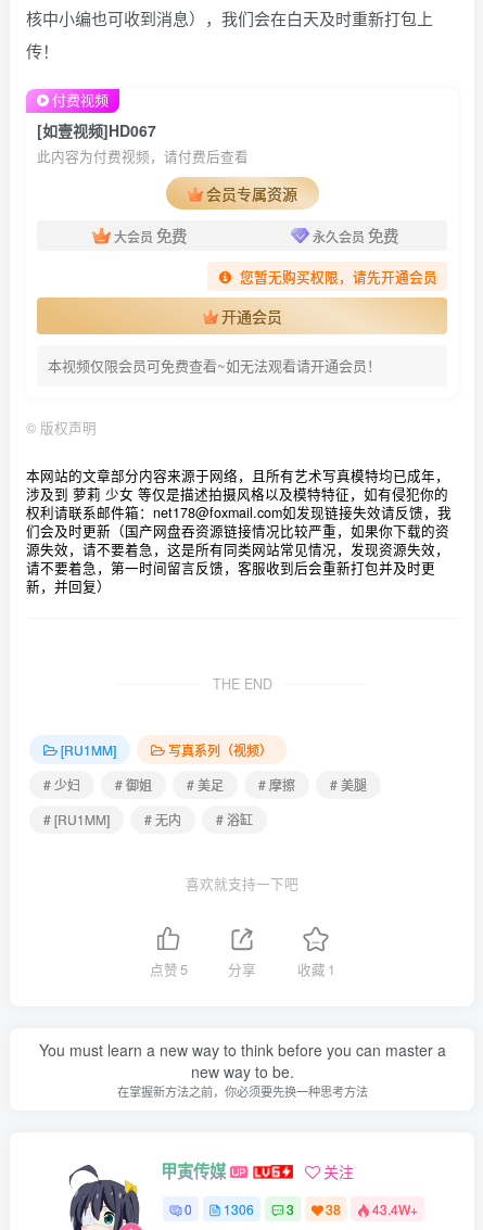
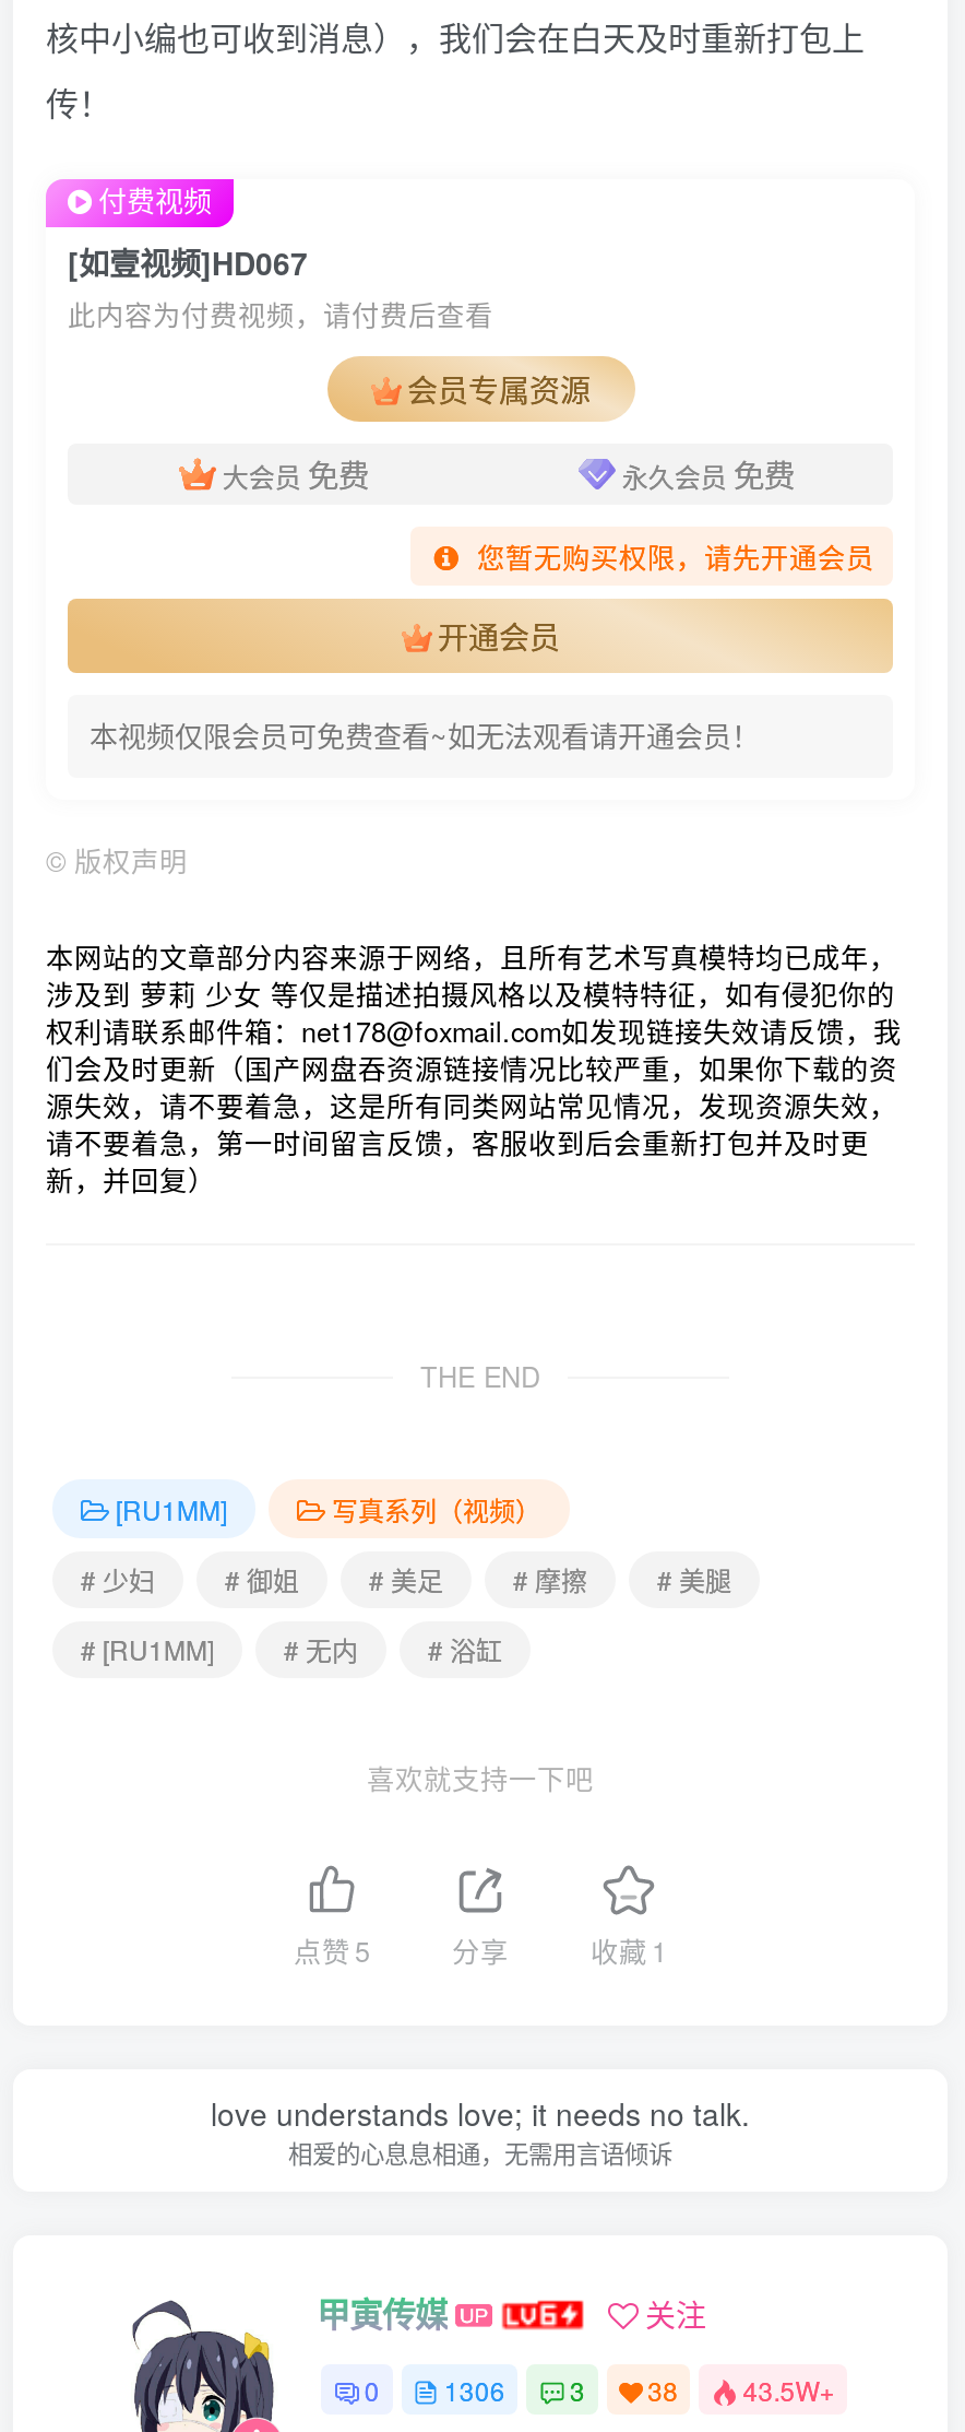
- You must learn a new way to think before you can master a
- new way to be.
- 在掌握新方法之前，你必须要先换一种思考方法
+ love understands love; it needs no talk.
+ 相爱的心息息相通，无需用言语倾诉

- 0 1306 3 38 43.4W+
+ 0 1306 3 38 43.5W+
